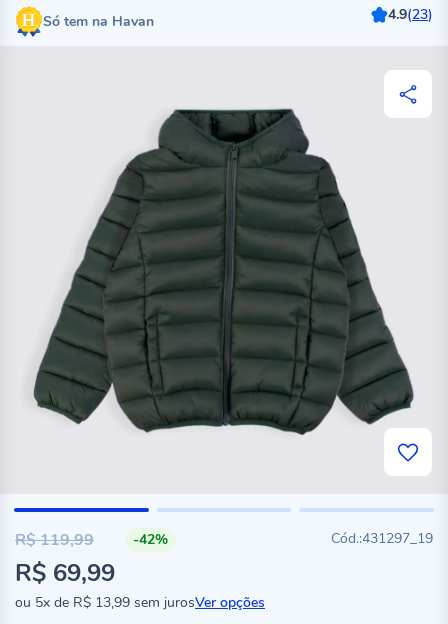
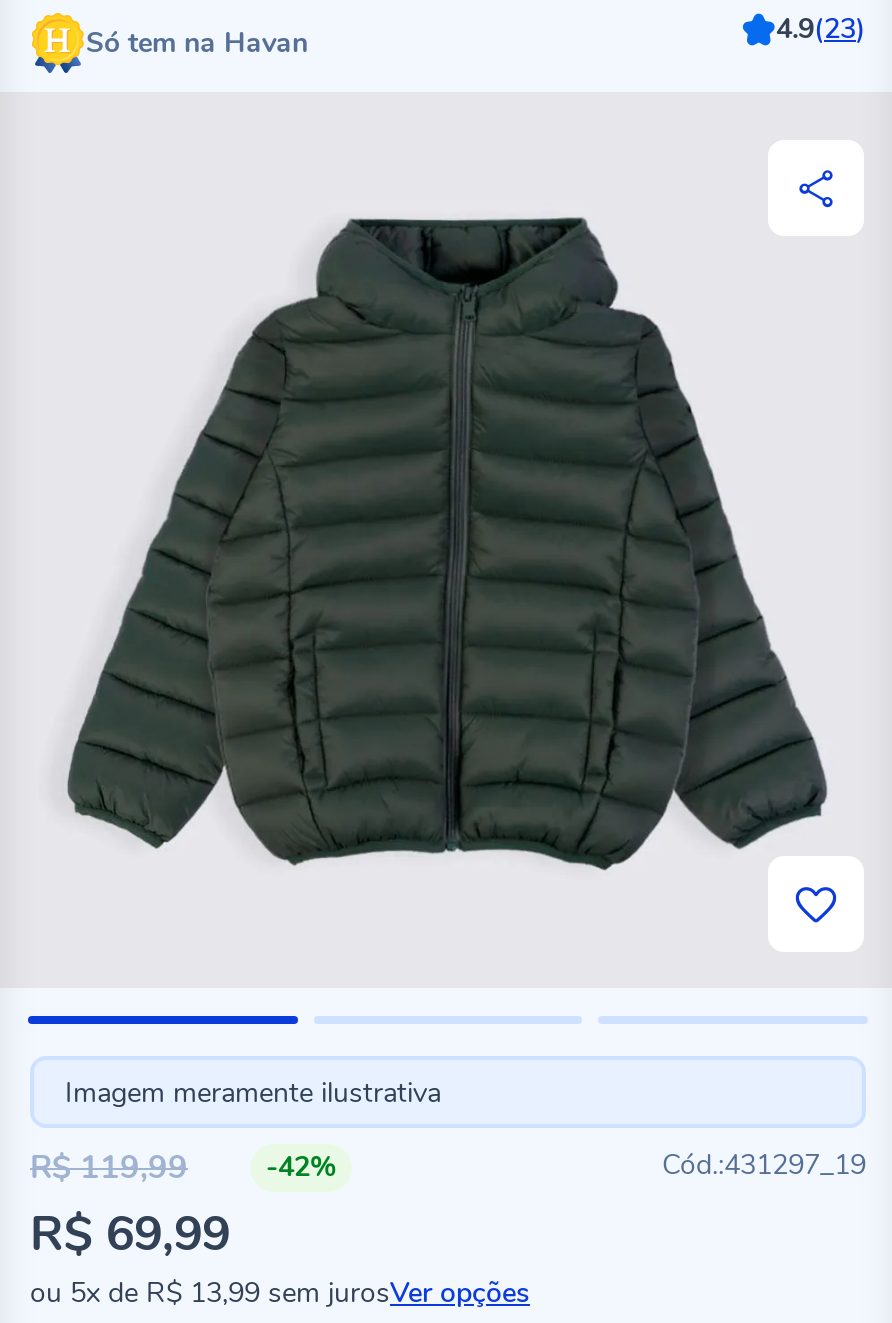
+ Imagem meramente ilustrativa
